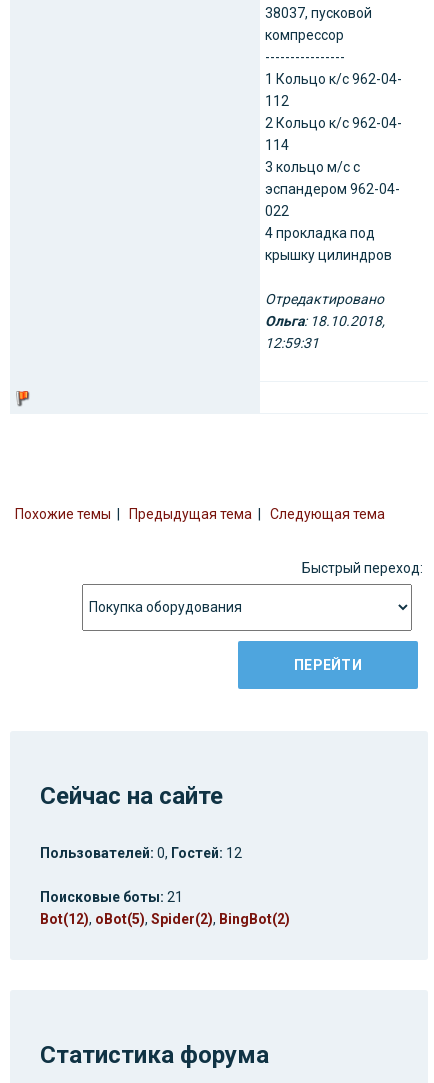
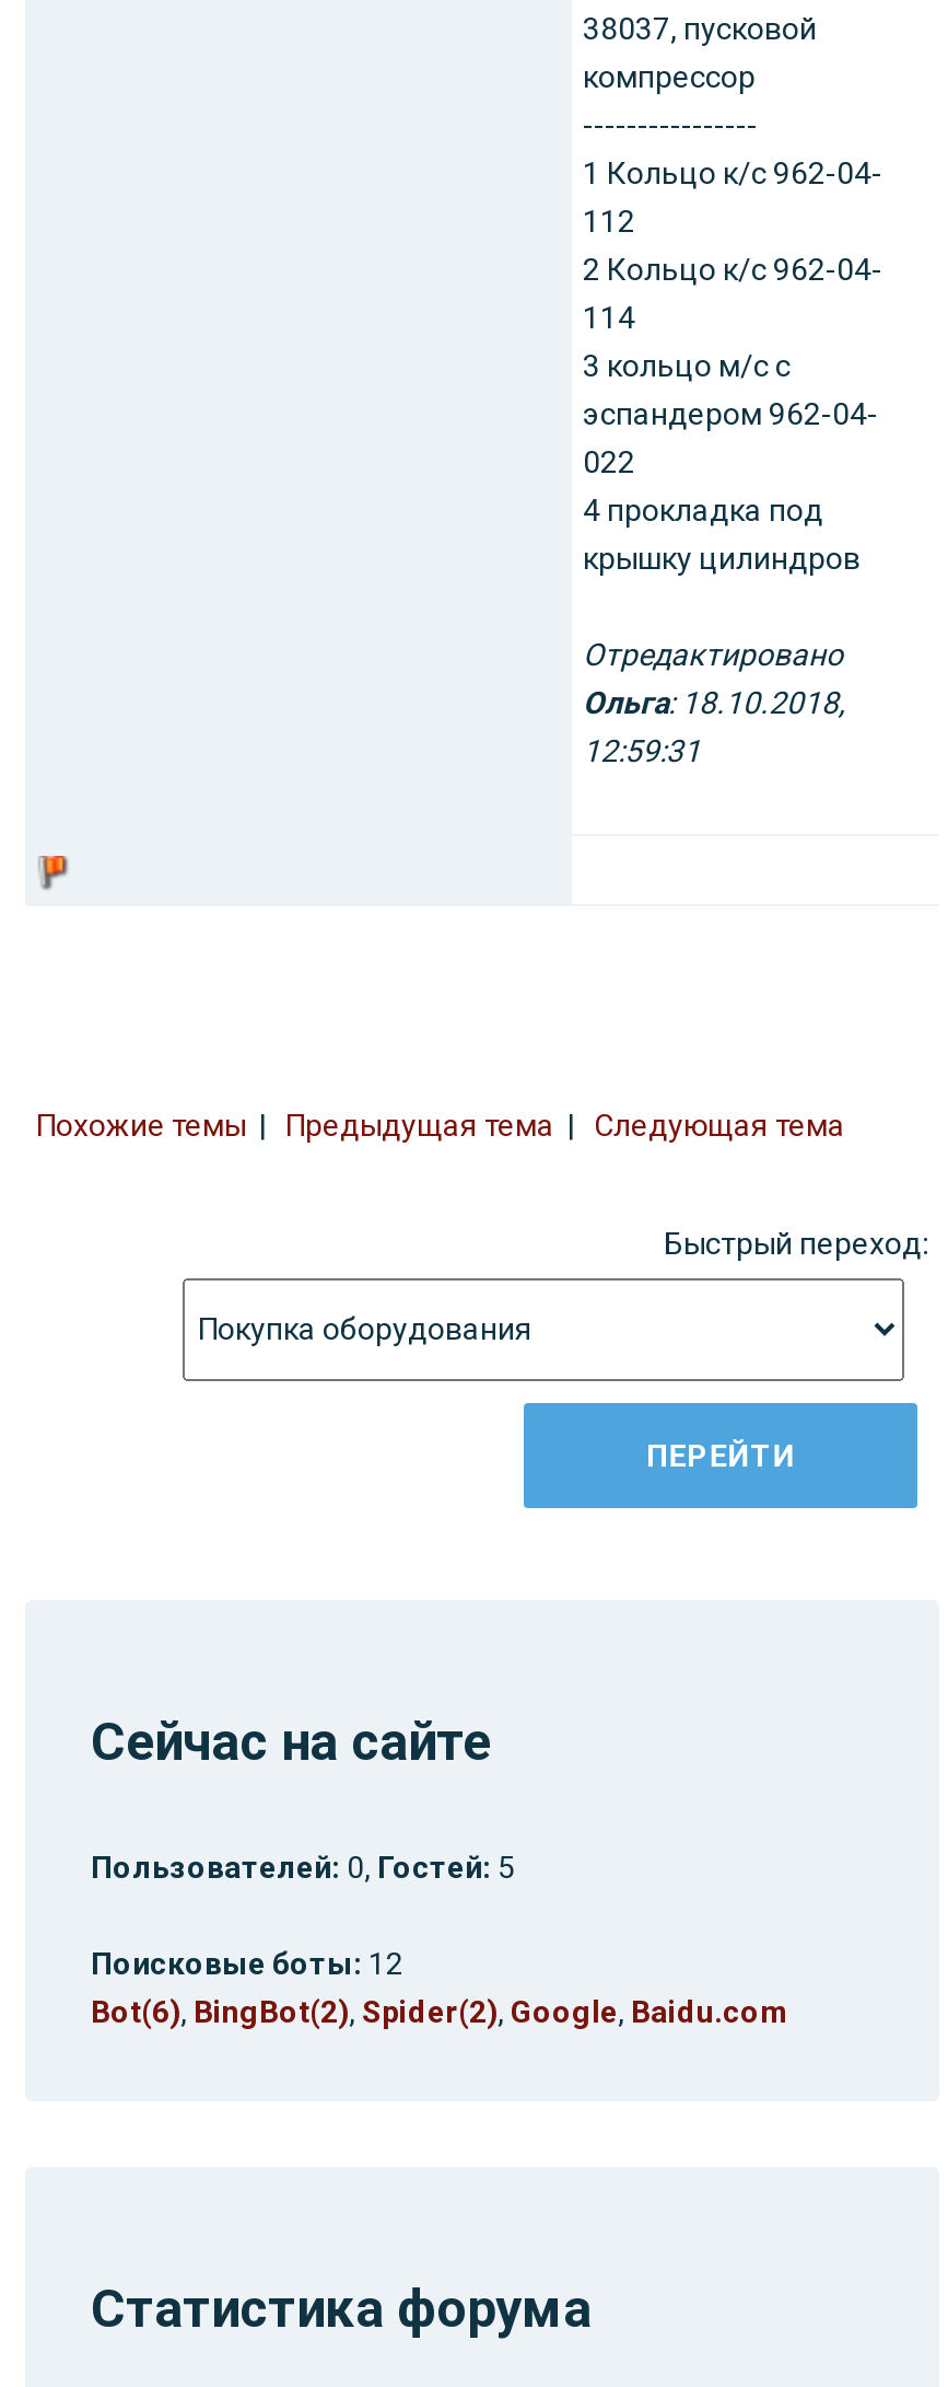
- Пользователей: 0, Гостей: 12
+ Пользователей: 0, Гостей: 5

- Поисковые боты: 21
- Bot(12), oBot(5), Spider(2), BingBot(2)
+ Поисковые боты: 12
+ Bot(6), BingBot(2), Spider(2), Google, Baidu.com
